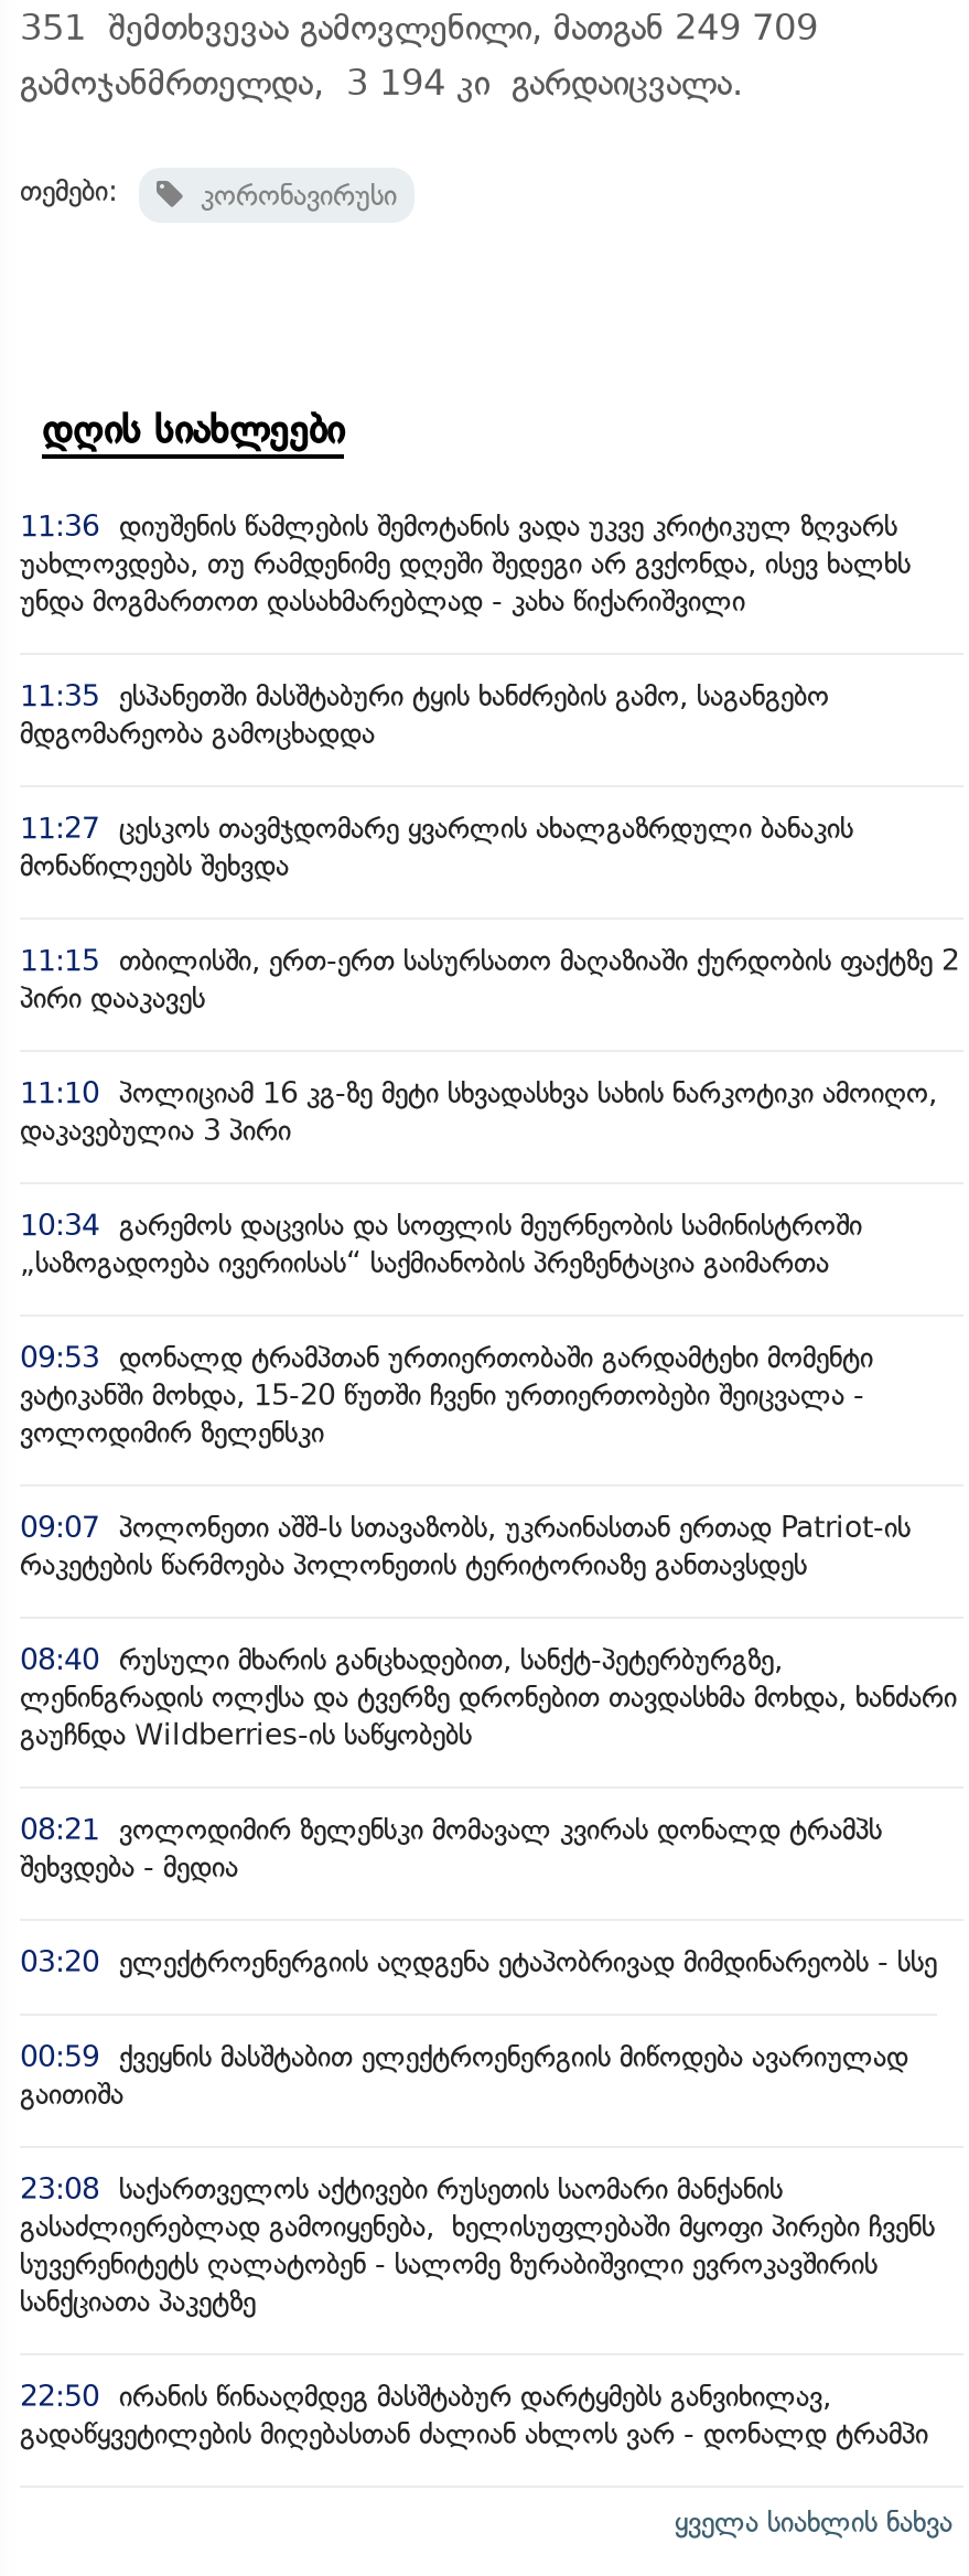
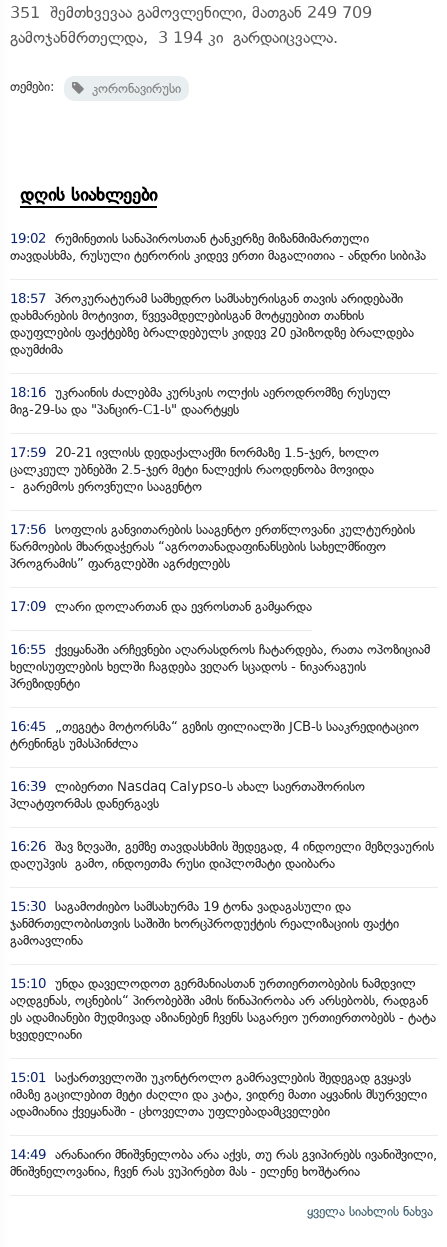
- 11:36 დიუშენის წამლების შემოტანის ვადა უკვე კრიტიკულ ზღვარს
- უახლოვდება, თუ რამდენიმე დღეში შედეგი არ გვქონდა, ისევ ხალხს
- უნდა მოგმართოთ დასახმარებლად - კახა წიქარიშვილი
+ 19:02 რუმინეთის სანაპიროსთან ტანკერზე მიზანმიმართული
+ თავდასხმა, რუსული ტერორის კიდევ ერთი მაგალითია - ანდრი სიბიჰა

- 11:35 ესპანეთში მასშტაბური ტყის ხანძრების გამო, საგანგებო
- მდგომარეობა გამოცხადდა
+ 18:57 პროკურატურამ სამხედრო სამსახურისგან თავის არიდებაში
+ დახმარების მოტივით, წვევამდელებისგან მოტყუებით თანხის
+ დაუფლების ფაქტებზე ბრალდებულს კიდევ 20 ეპიზოდზე ბრალდება
+ დაუმძიმა

- 11:27 ცესკოს თავმჯდომარე ყვარლის ახალგაზრდული ბანაკის
- მონაწილეებს შეხვდა
+ 18:16 უკრაინის ძალებმა კურსკის ოლქის აეროდრომზე რუსულ
+ მიგ-29-სა და "პანცირ-С1-ს" დაარტყეს

- 11:15 თბილისში, ერთ-ერთ სასურსათო მაღაზიაში ქურდობის ფაქტზე 2
- პირი დააკავეს
+ 17:59 20-21 ივლისს დედაქალაქში ნორმაზე 1.5-ჯერ, ხოლო
+ ცალკეულ უბნებში 2.5-ჯერ მეტი ნალექის რაოდენობა მოვიდა
+ - გარემოს ეროვნული სააგენტო

- 11:10 პოლიციამ 16 კგ-ზე მეტი სხვადასხვა სახის ნარკოტიკი ამოიღო,
- დაკავებულია 3 პირი
+ 17:56 სოფლის განვითარების სააგენტო ერთწლოვანი კულტურების
+ წარმოების მხარდაჭერას “აგროთანადაფინანსების სახელმწიფო
+ პროგრამის” ფარგლებში აგრძელებს

- 10:34 გარემოს დაცვისა და სოფლის მეურნეობის სამინისტროში
- „საზოგადოება ივერიისას“ საქმიანობის პრეზენტაცია გაიმართა
+ 17:09 ლარი დოლართან და ევროსთან გამყარდა

- 09:53 დონალდ ტრამპთან ურთიერთობაში გარდამტეხი მომენტი
- ვატიკანში მოხდა, 15-20 წუთში ჩვენი ურთიერთობები შეიცვალა -
- ვოლოდიმირ ზელენსკი
+ 16:55 ქვეყანაში არჩევნები აღარასდროს ჩატარდება, რათა ოპოზიციამ
+ ხელისუფლების ხელში ჩაგდება ვეღარ სცადოს - ნიკარაგუის
+ პრეზიდენტი

- 09:07 პოლონეთი აშშ-ს სთავაზობს, უკრაინასთან ერთად Patriot-ის
- რაკეტების წარმოება პოლონეთის ტერიტორიაზე განთავსდეს
+ 16:45 „თეგეტა მოტორსმა“ გეზის ფილიალში JCB-ს სააკრედიტაციო
+ ტრენინგს უმასპინძლა

- 08:40 რუსული მხარის განცხადებით, სანქტ-პეტერბურგზე,
- ლენინგრადის ოლქსა და ტვერზე დრონებით თავდასხმა მოხდა, ხანძარი
- გაუჩნდა Wildberries-ის საწყობებს
+ 16:39 ლიბერთი Nasdaq Calypso-ს ახალ საერთაშორისო
+ პლატფორმას დანერგავს

- 08:21 ვოლოდიმირ ზელენსკი მომავალ კვირას დონალდ ტრამპს
- შეხვდება - მედია
+ 16:26 შავ ზღვაში, გემზე თავდასხმის შედეგად, 4 ინდოელი მეზღვაურის
+ დაღუპვის გამო, ინდოეთმა რუსი დიპლომატი დაიბარა

- 03:20 ელექტროენერგიის აღდგენა ეტაპობრივად მიმდინარეობს - სსე
+ 15:30 საგამოძიებო სამსახურმა 19 ტონა ვადაგასული და
+ ჯანმრთელობისთვის საშიში ხორცპროდუქტის რეალიზაციის ფაქტი
+ გამოავლინა

- 00:59 ქვეყნის მასშტაბით ელექტროენერგიის მიწოდება ავარიულად
- გაითიშა
+ 15:10 უნდა დაველოდოთ გერმანიასთან ურთიერთობების ნამდვილ
+ აღდგენას, ოცნების“ პირობებში ამის წინაპირობა არ არსებობს, რადგან
+ ეს ადამიანები მუდმივად აზიანებენ ჩვენს საგარეო ურთიერთობებს - ტატა
+ ხვედელიანი

- 23:08 საქართველოს აქტივები რუსეთის საომარი მანქანის
- გასაძლიერებლად გამოიყენება, ხელისუფლებაში მყოფი პირები ჩვენს
- სუვერენიტეტს ღალატობენ - სალომე ზურაბიშვილი ევროკავშირის
- სანქციათა პაკეტზე
+ 15:01 საქართველოში უკონტროლო გამრავლების შედეგად გვყავს
+ იმაზე გაცილებით მეტი ძაღლი და კატა, ვიდრე მათი აყვანის მსურველი
+ ადამიანია ქვეყანაში - ცხოველთა უფლებადამცველები

- 22:50 ირანის წინააღმდეგ მასშტაბურ დარტყმებს განვიხილავ,
- გადაწყვეტილების მიღებასთან ძალიან ახლოს ვარ - დონალდ ტრამპი
+ 14:49 არანაირი მნიშვნელობა არა აქვს, თუ რას გვიპირებს ივანიშვილი,
+ მნიშვნელოვანია, ჩვენ რას ვუპირებთ მას - ელენე ხოშტარია
